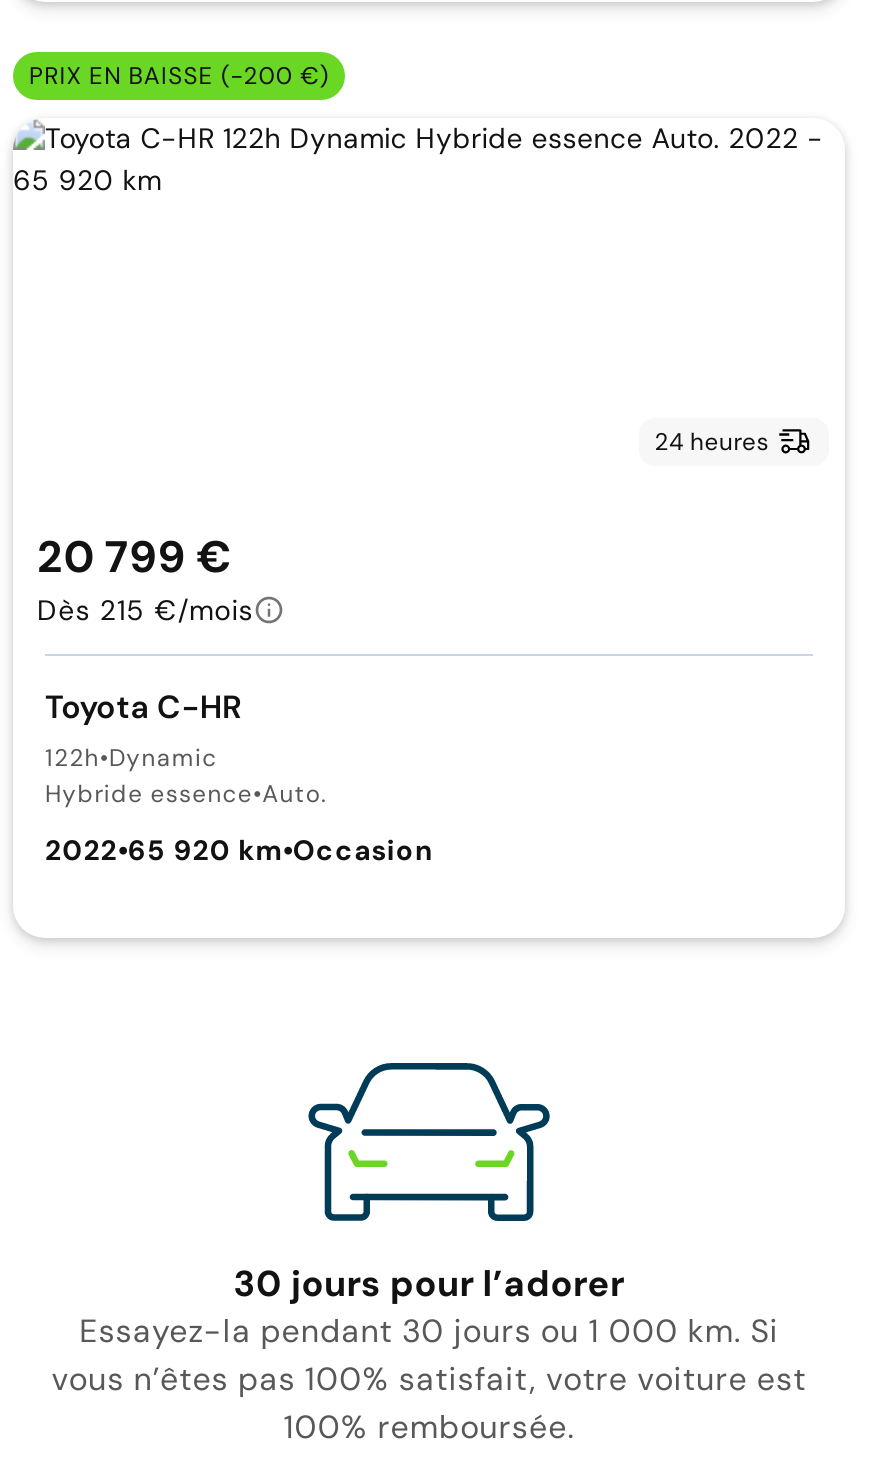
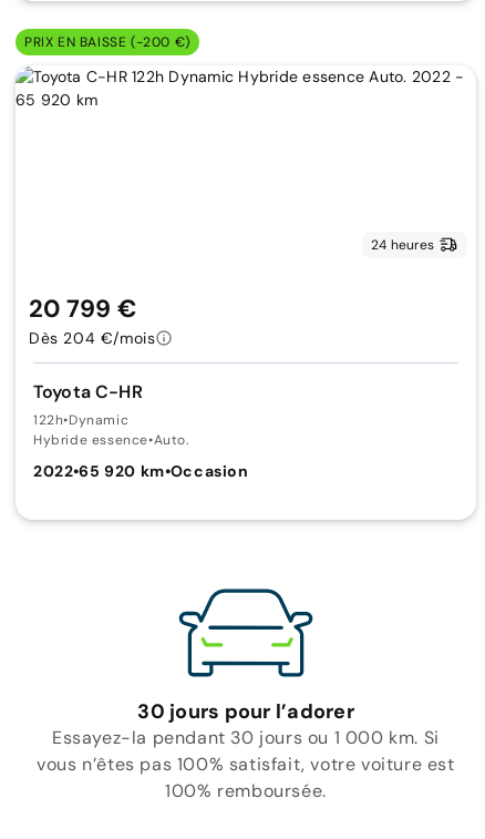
- Dès 215 €/mois
+ Dès 204 €/mois
